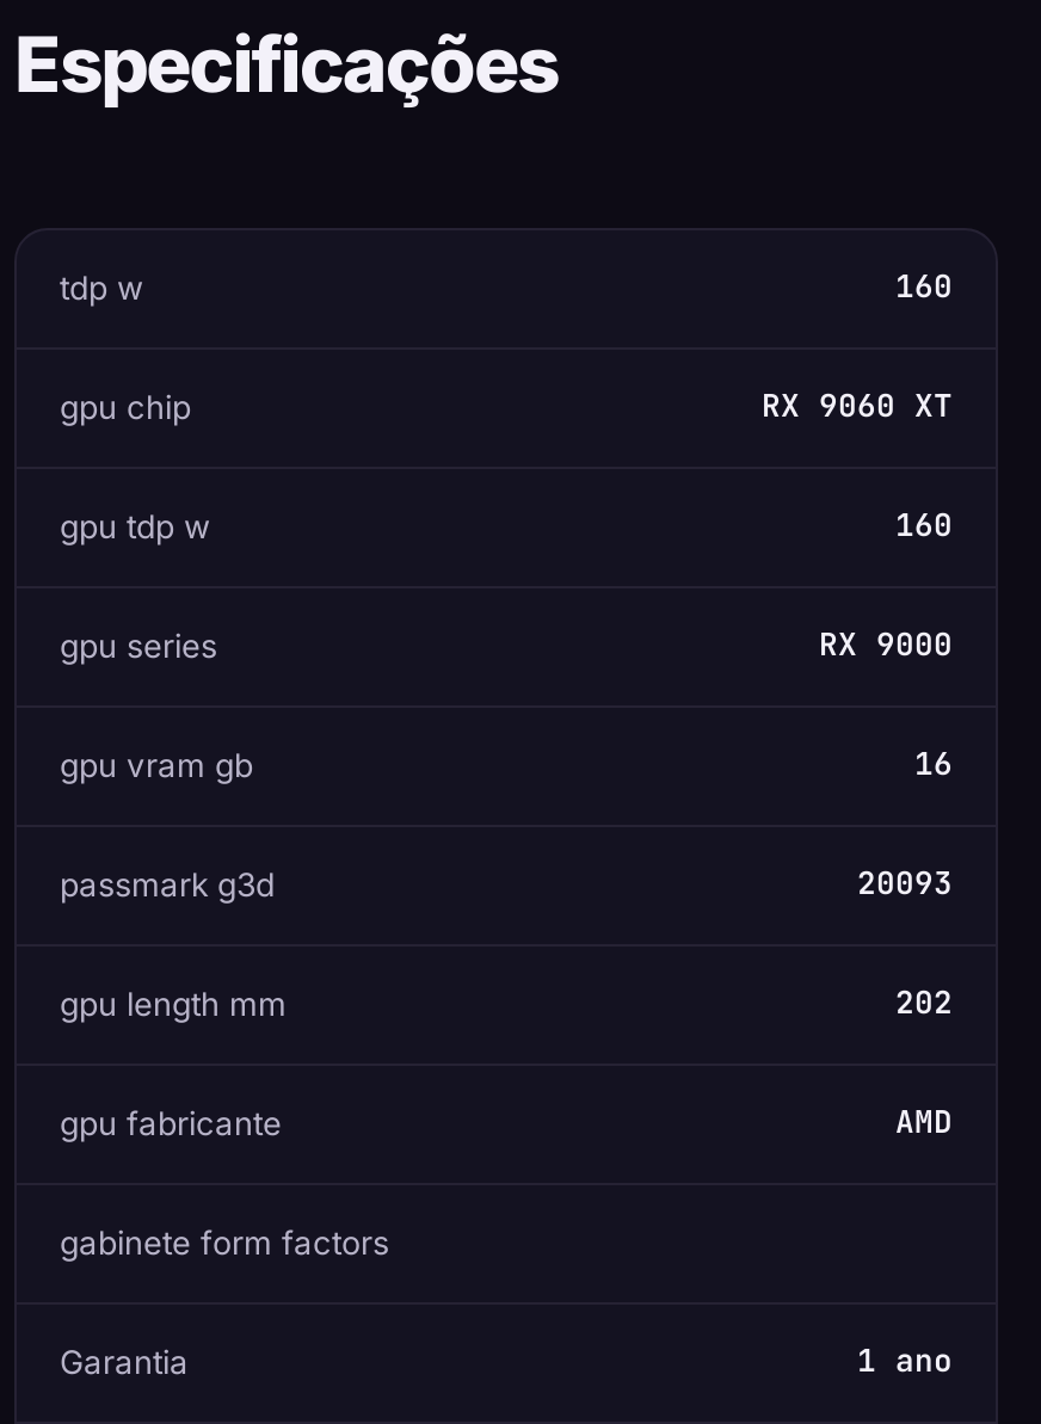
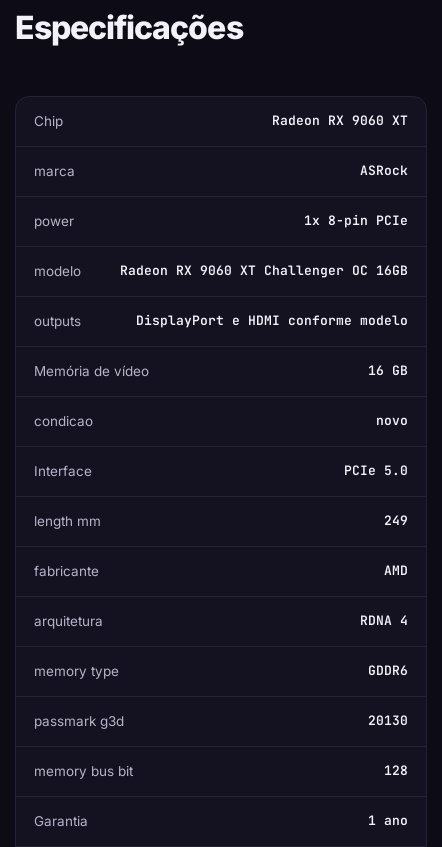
- tdp w
- 160
- gpu chip
- RX 9060 XT
- gpu tdp w
- 160
- gpu series
- RX 9000
- gpu vram gb
- 16
- passmark g3d
- 20093
- gpu length mm
- 202
- gpu fabricante
+ Chip
+ Radeon RX 9060 XT
+ marca
+ ASRock
+ power
+ 1x 8-pin PCIe
+ modelo
+ Radeon RX 9060 XT Challenger OC 16GB
+ outputs
+ DisplayPort e HDMI conforme modelo
+ Memória de vídeo
+ 16 GB
+ condicao
+ novo
+ Interface
+ PCIe 5.0
+ length mm
+ 249
+ fabricante

- gabinete form factors
+ arquitetura
+ RDNA 4
+ memory type
+ GDDR6
+ passmark g3d
+ 20130
+ memory bus bit
+ 128
